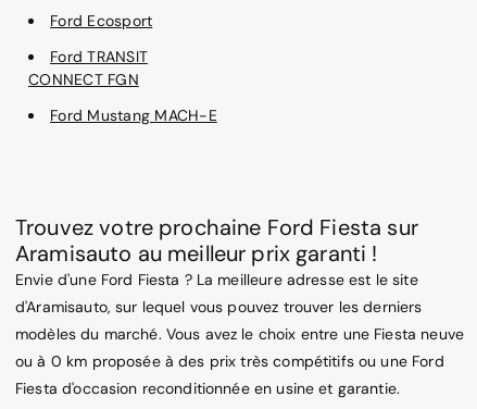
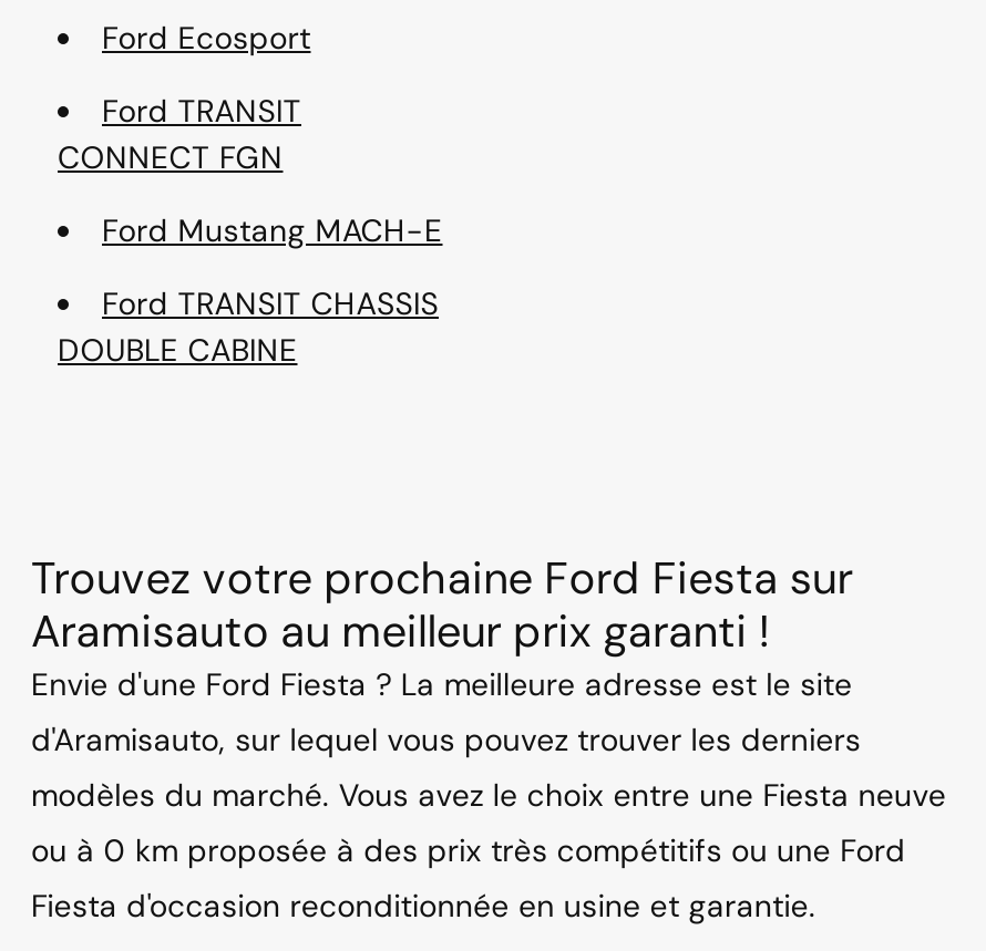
+ Ford TRANSIT CHASSIS
+ DOUBLE CABINE
